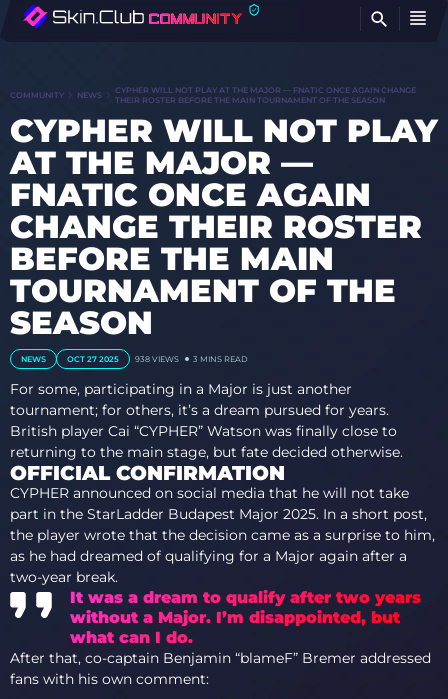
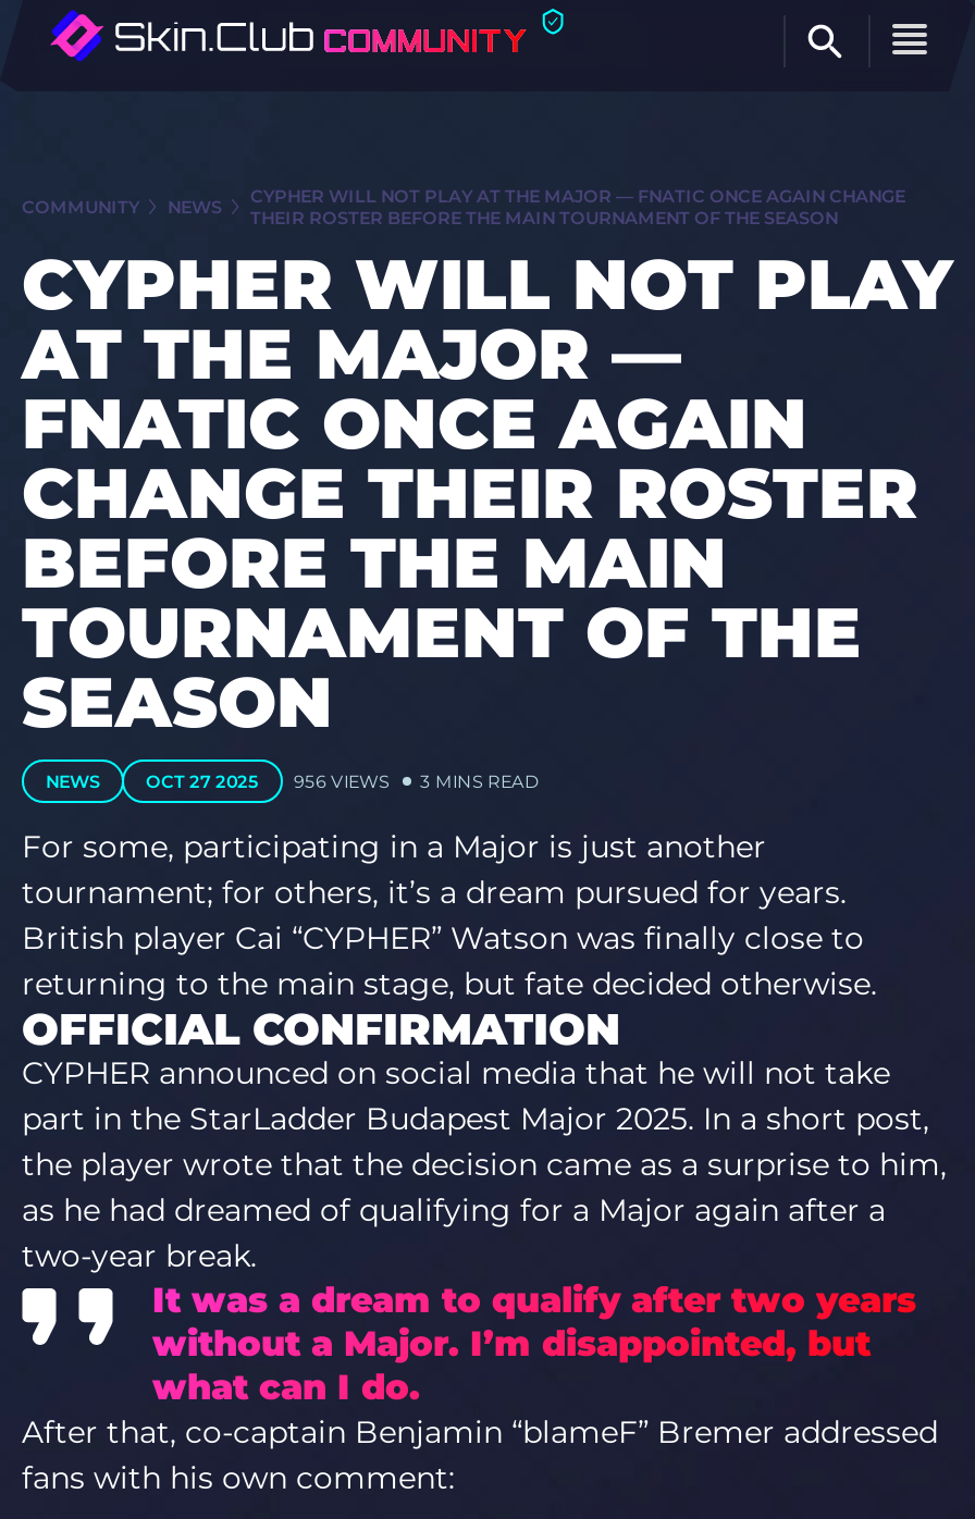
- OCT 27 2025 938 VIEWS 3 MINS READ
+ OCT 27 2025 956 VIEWS 3 MINS READ
